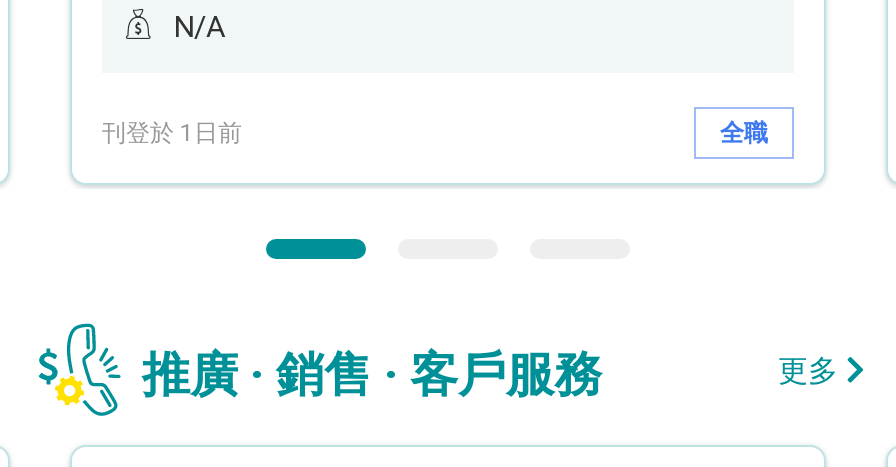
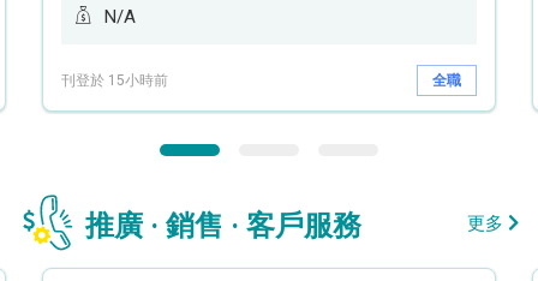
- 刊登於 1日前
+ 刊登於 15小時前
